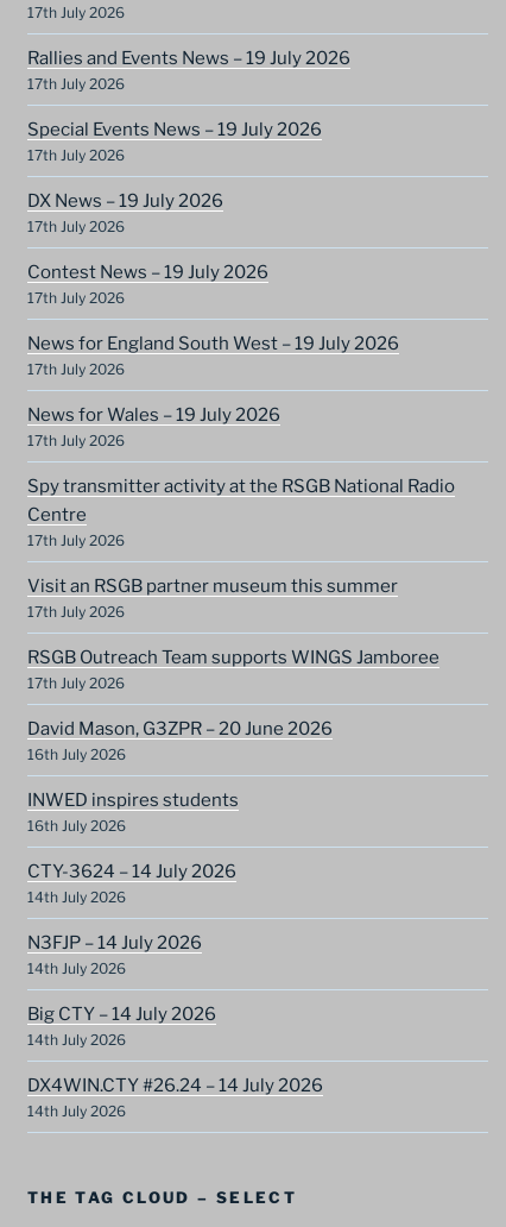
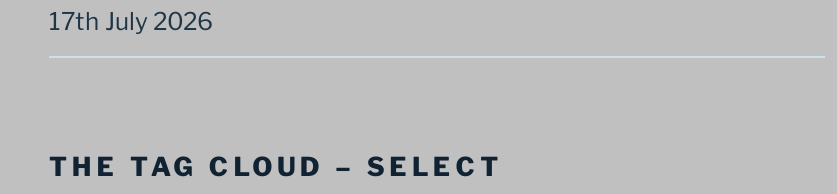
- Rallies and Events News – 19 July 2026
- 17th July 2026
- Special Events News – 19 July 2026
- 17th July 2026
- DX News – 19 July 2026
- 17th July 2026
- Contest News – 19 July 2026
- 17th July 2026
- News for England South West – 19 July 2026
- 17th July 2026
- News for Wales – 19 July 2026
- 17th July 2026
- Spy transmitter activity at the RSGB National Radio
- Centre
- 17th July 2026
- Visit an RSGB partner museum this summer
- 17th July 2026
- RSGB Outreach Team supports WINGS Jamboree
- 17th July 2026
- David Mason, G3ZPR – 20 June 2026
- 16th July 2026
- INWED inspires students
- 16th July 2026
- CTY-3624 – 14 July 2026
- 14th July 2026
- N3FJP – 14 July 2026
- 14th July 2026
- Big CTY – 14 July 2026
- 14th July 2026
- DX4WIN.CTY #26.24 – 14 July 2026
- 14th July 2026
